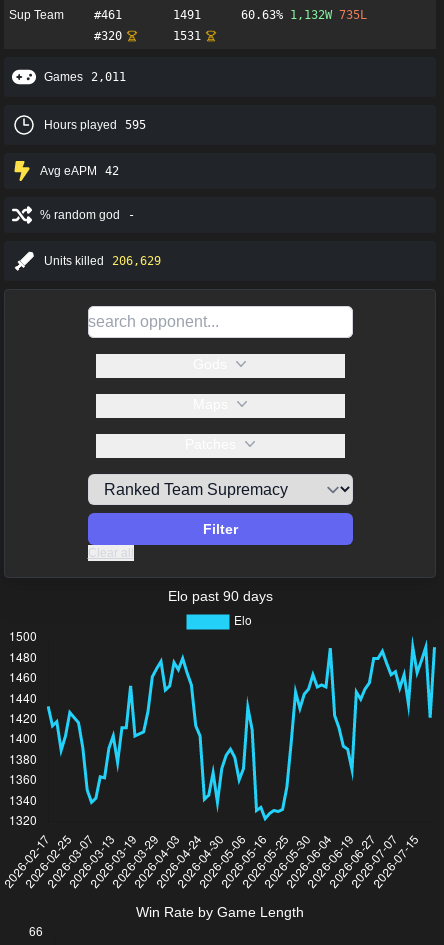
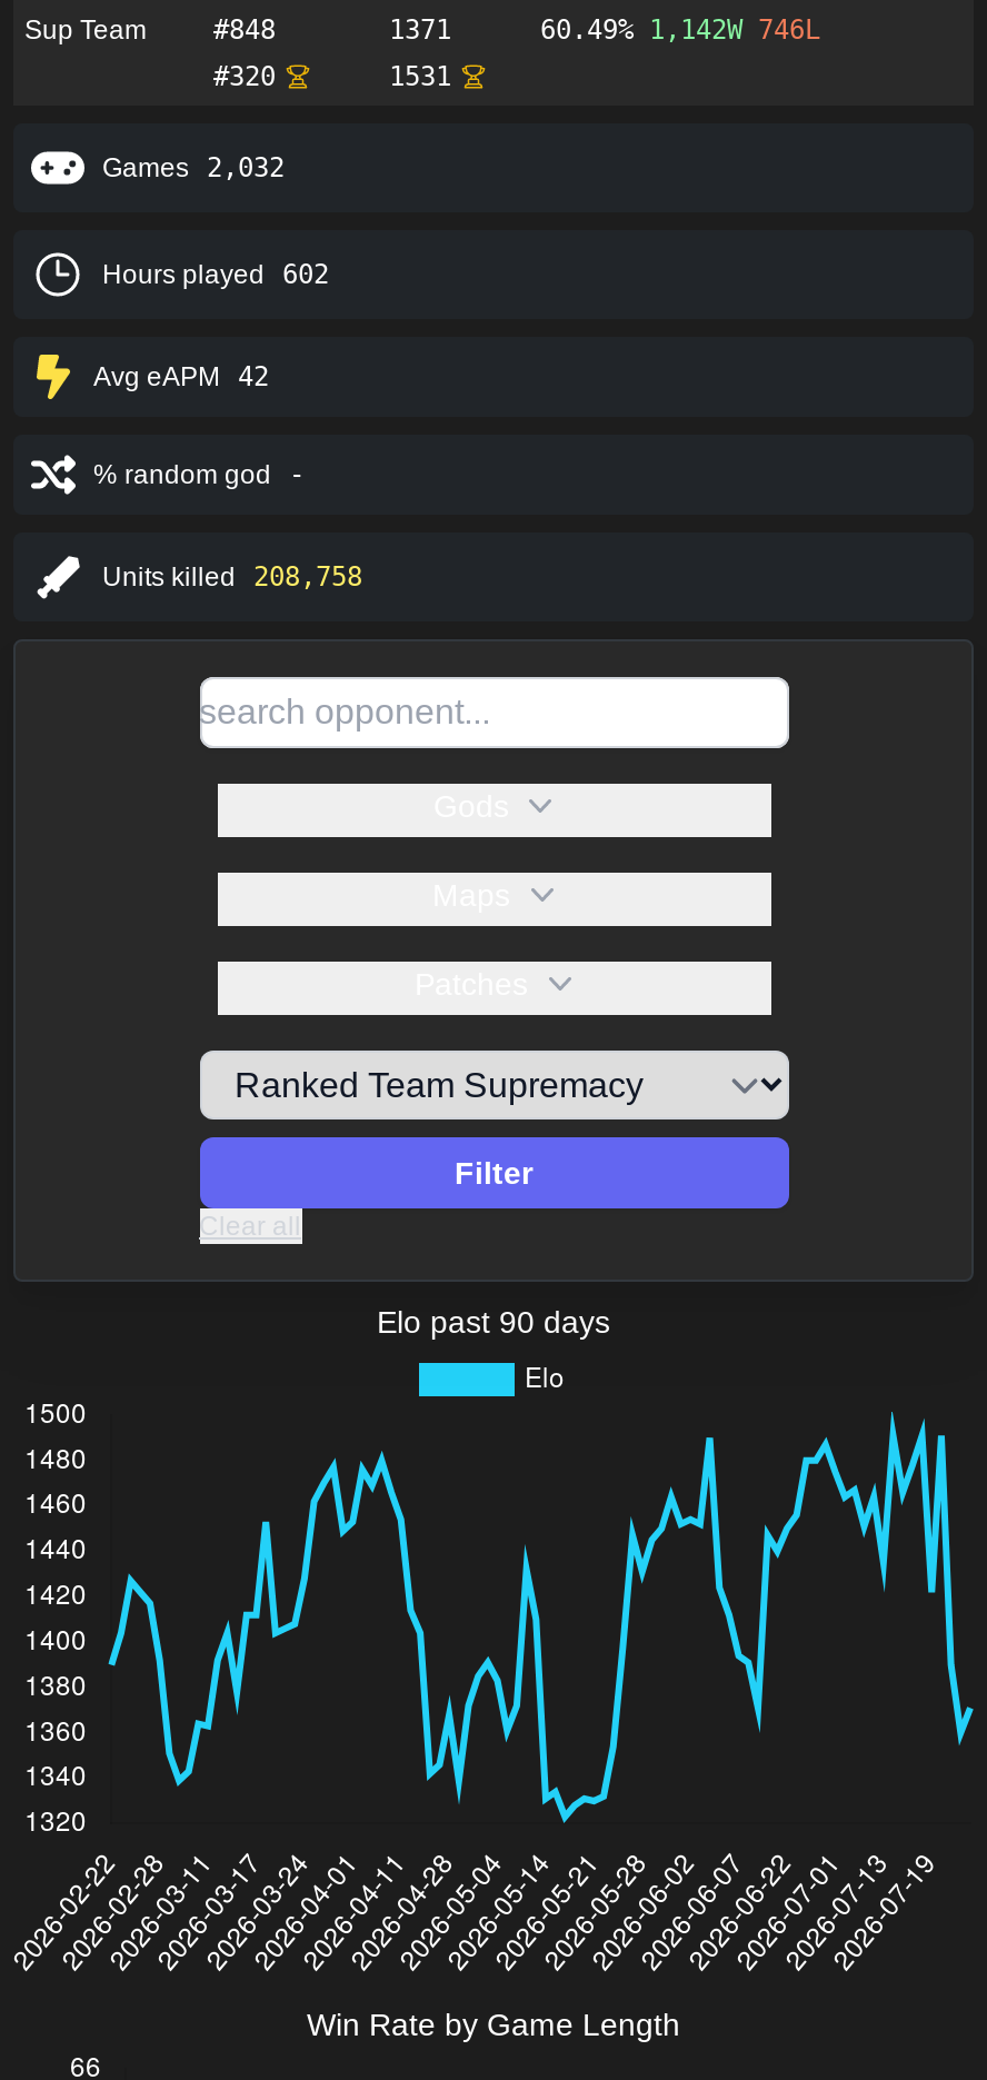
- #461
+ #848

- 1491
+ 1371

- 60.63% 1,132W 735L
+ 60.49% 1,142W 746L

- Games 2,011
+ Games 2,032

- Hours played 595
+ Hours played 602

- Units killed 206,629
+ Units killed 208,758

- [image]
+ [image]
